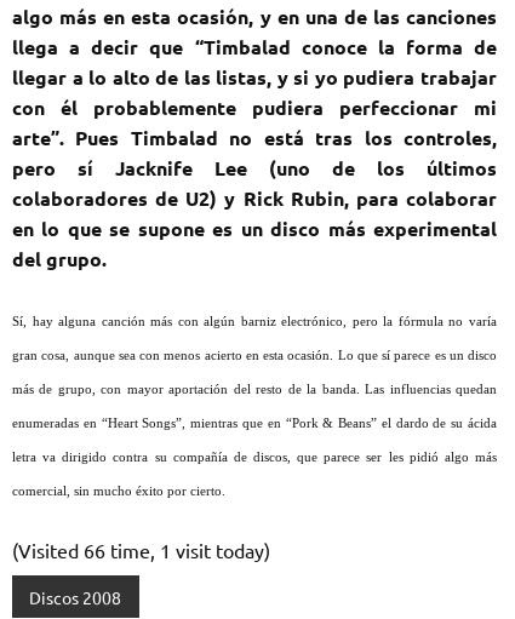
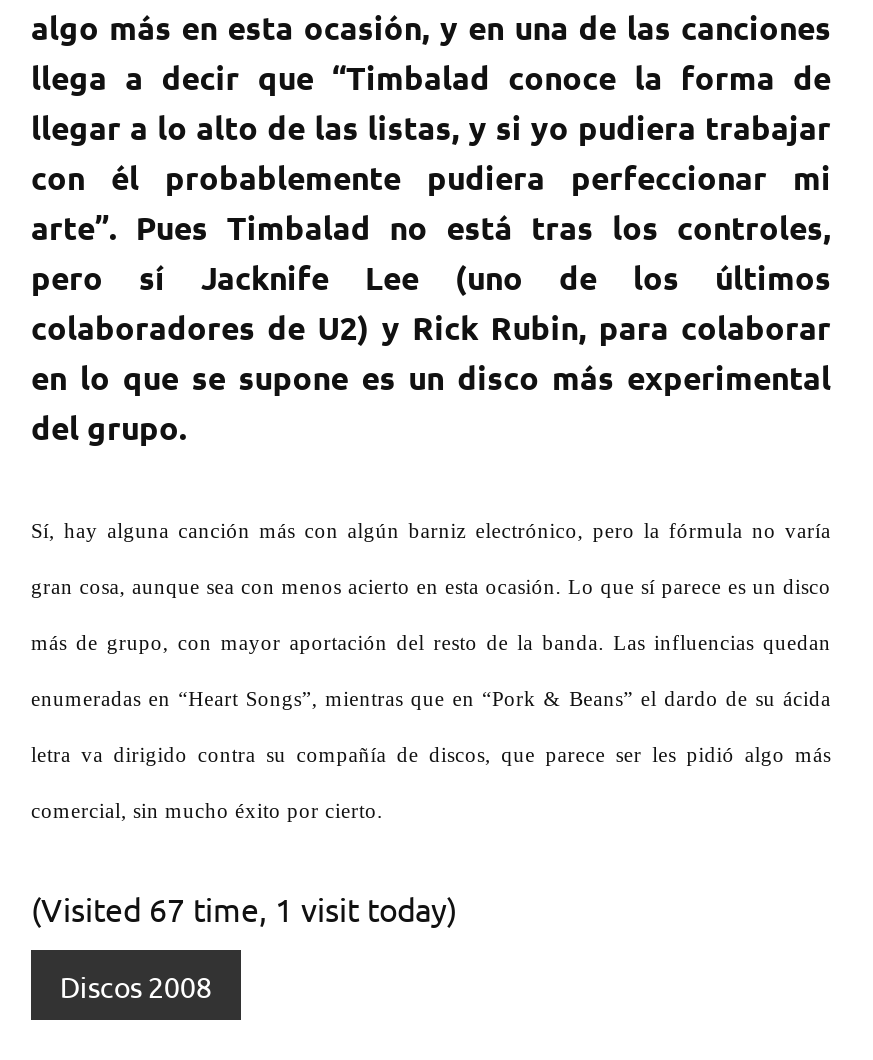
- (Visited 66 time, 1 visit today)
+ (Visited 67 time, 1 visit today)
